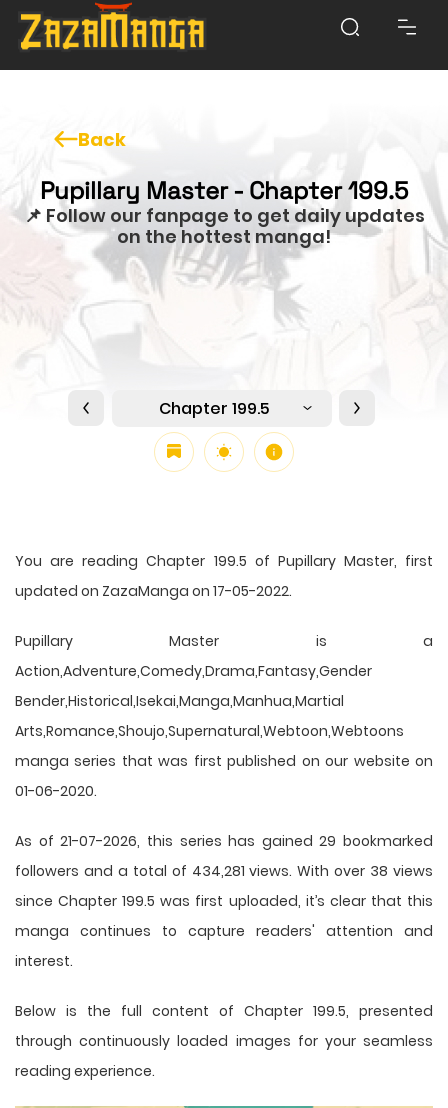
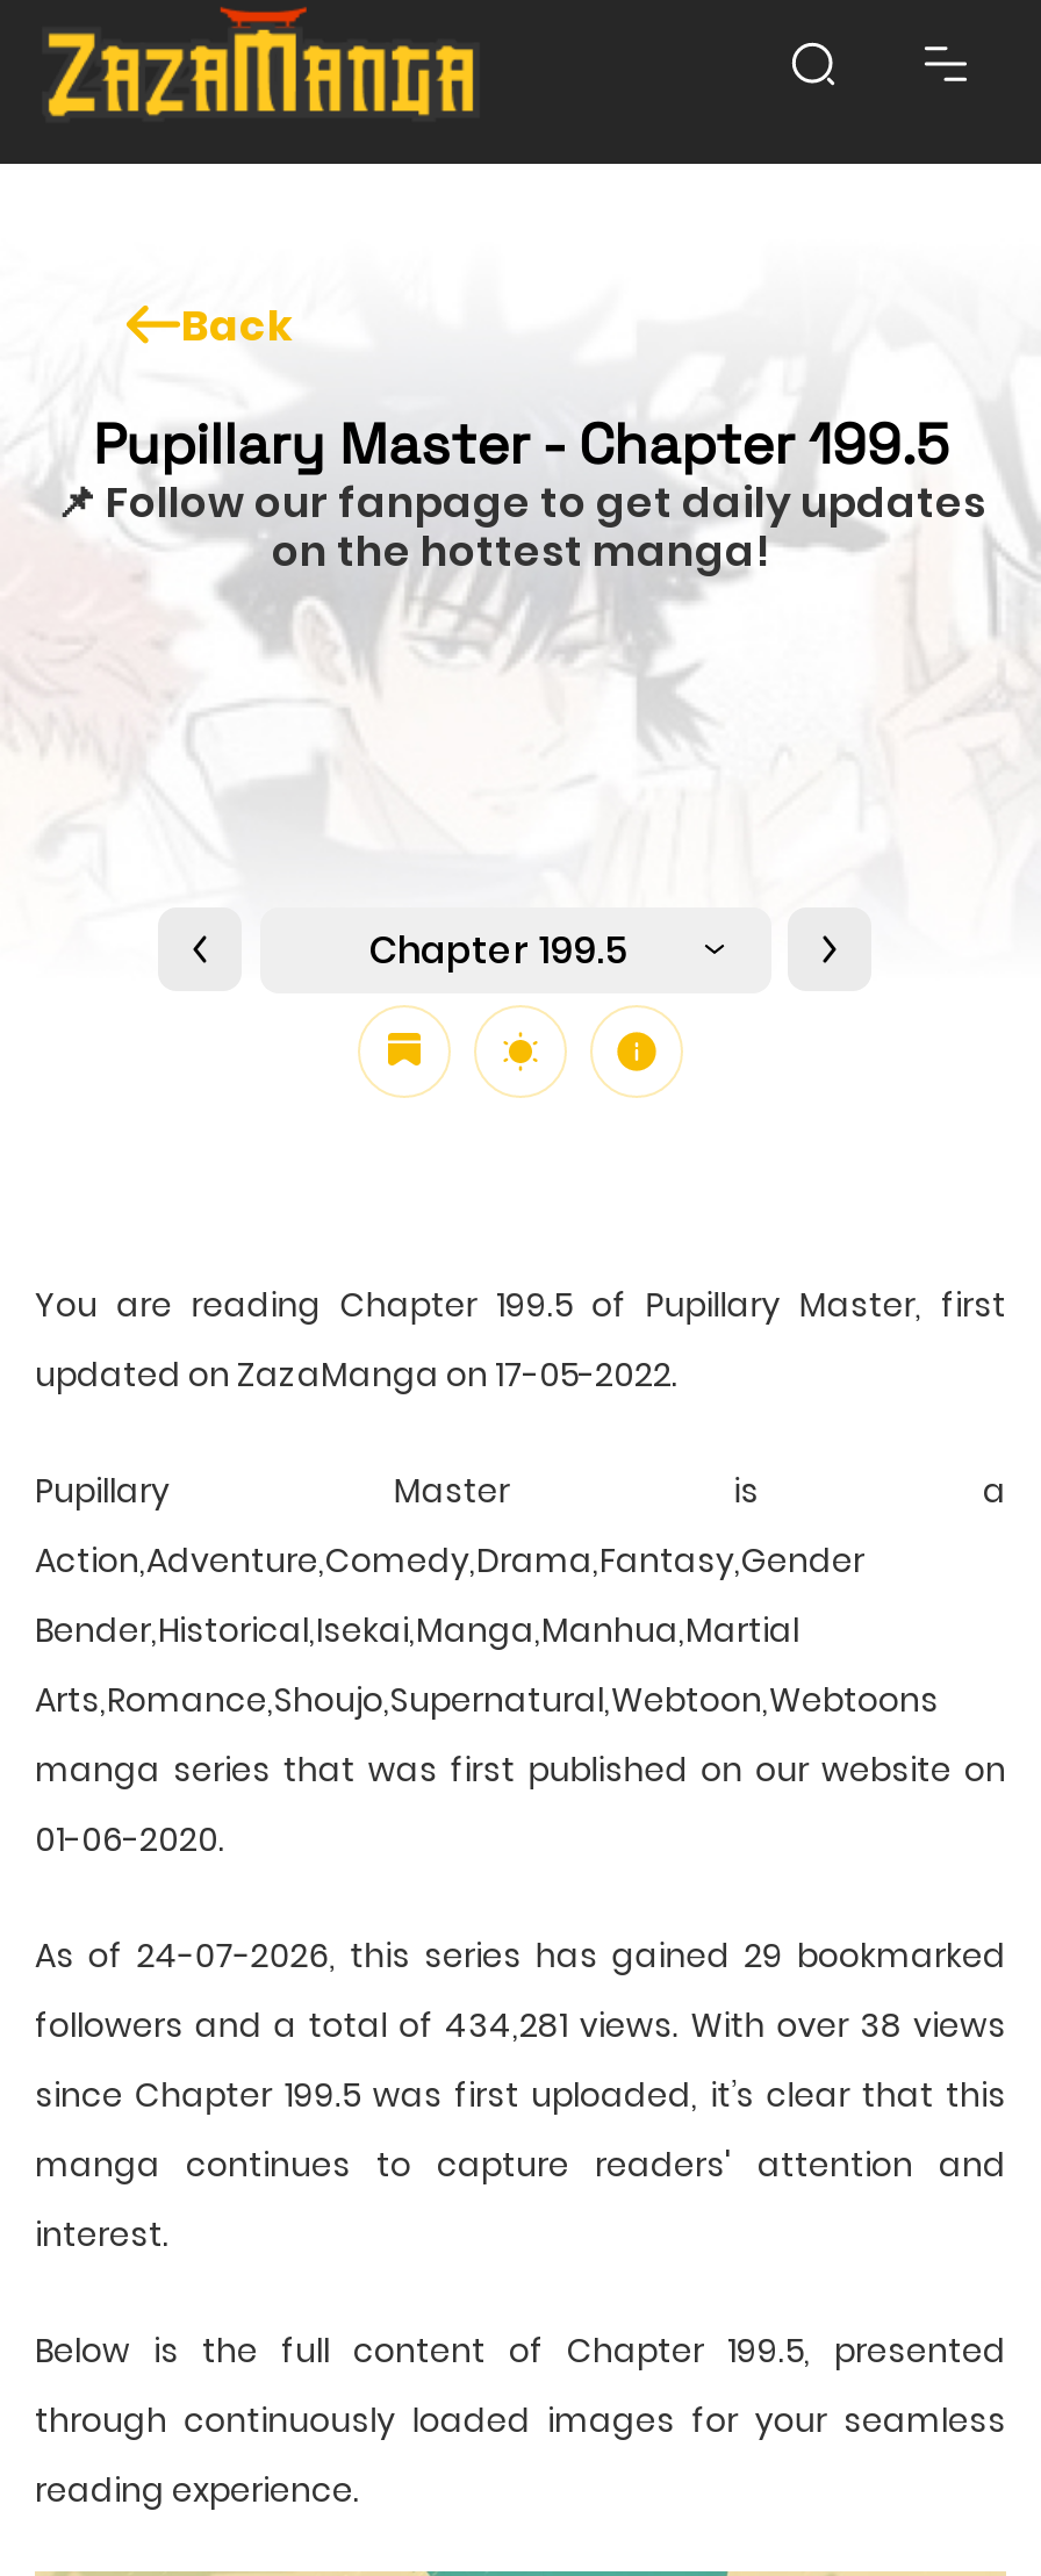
- As of 21-07-2026, this series has gained 29 bookmarked
+ As of 24-07-2026, this series has gained 29 bookmarked
